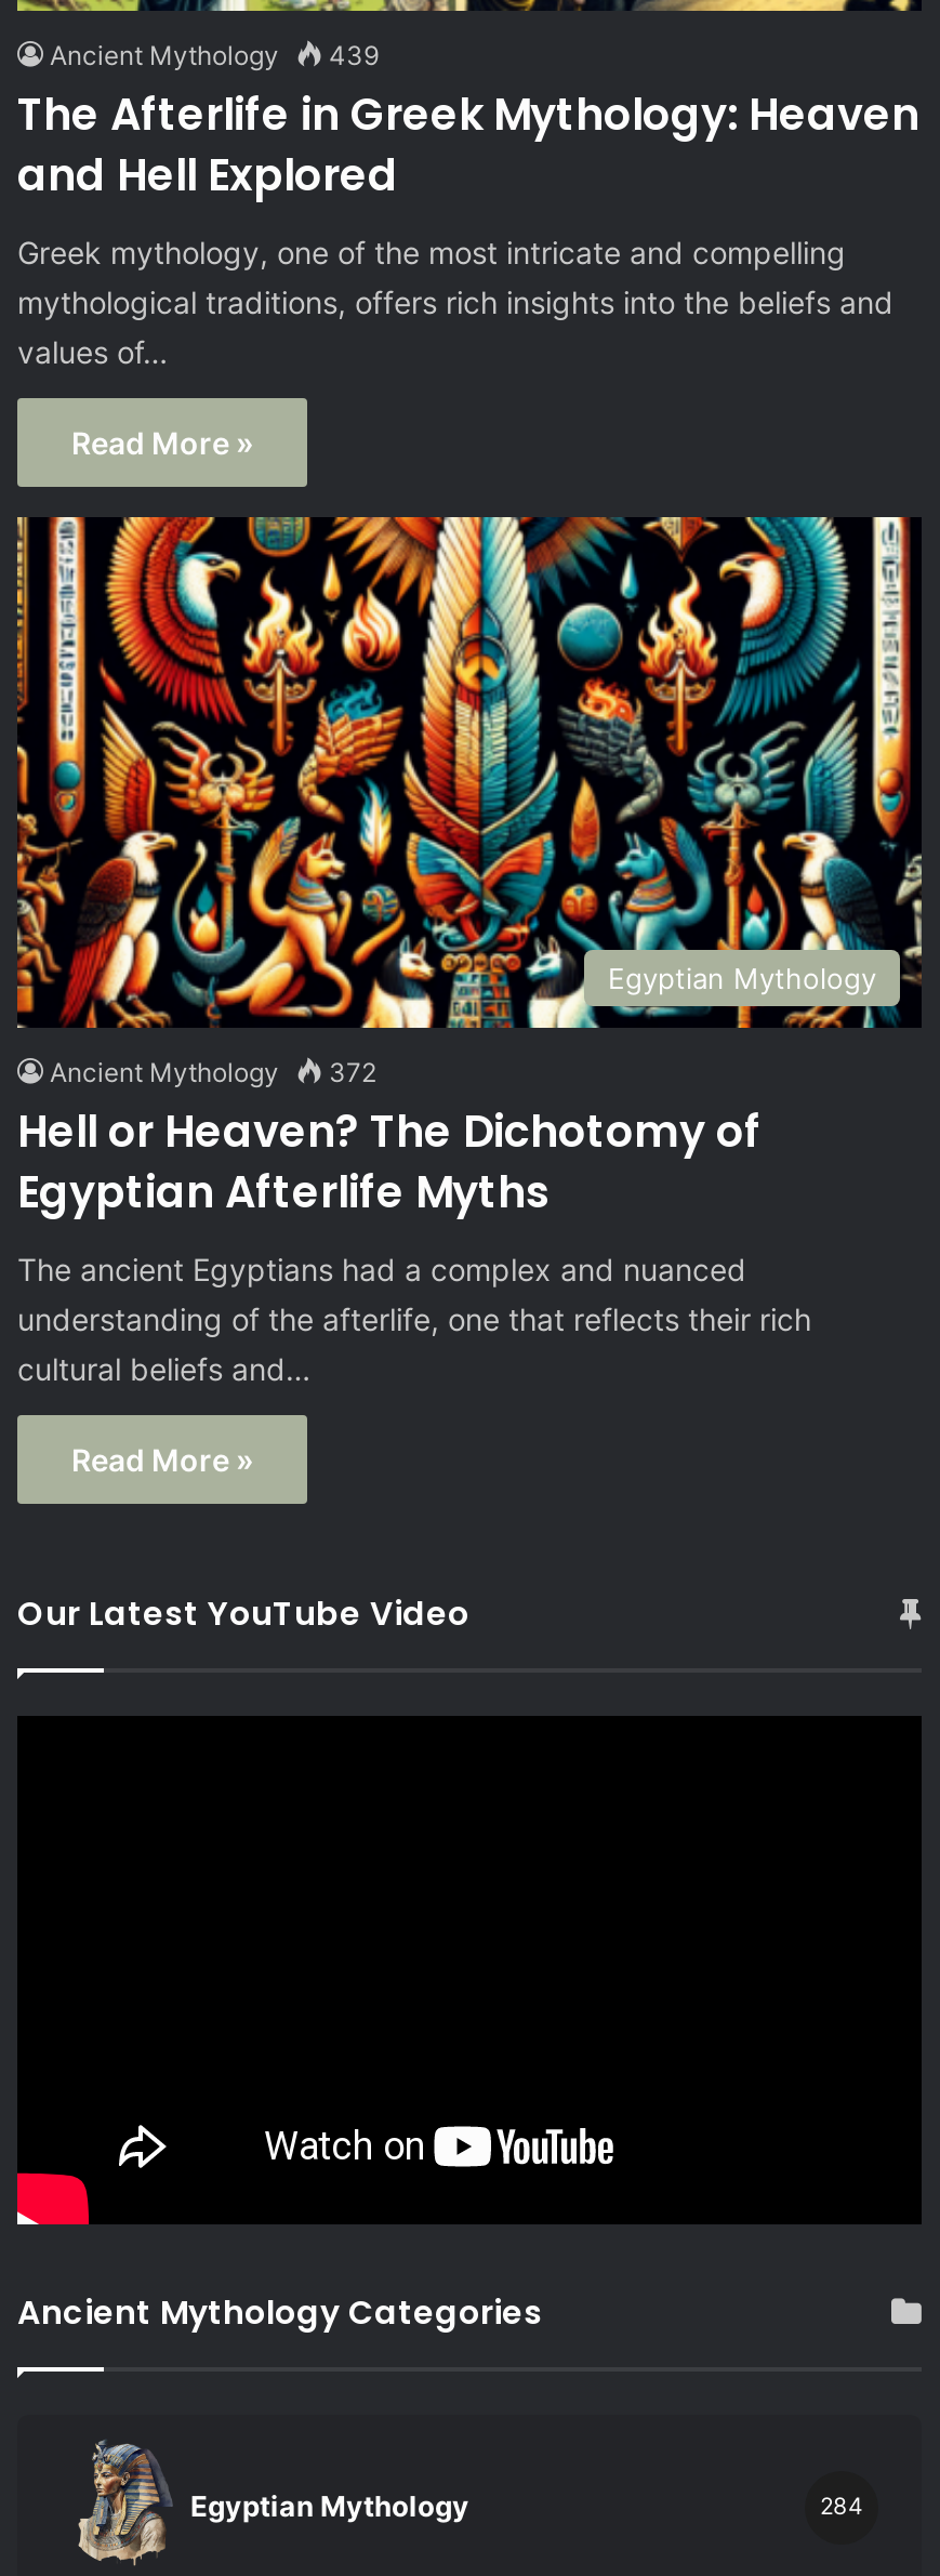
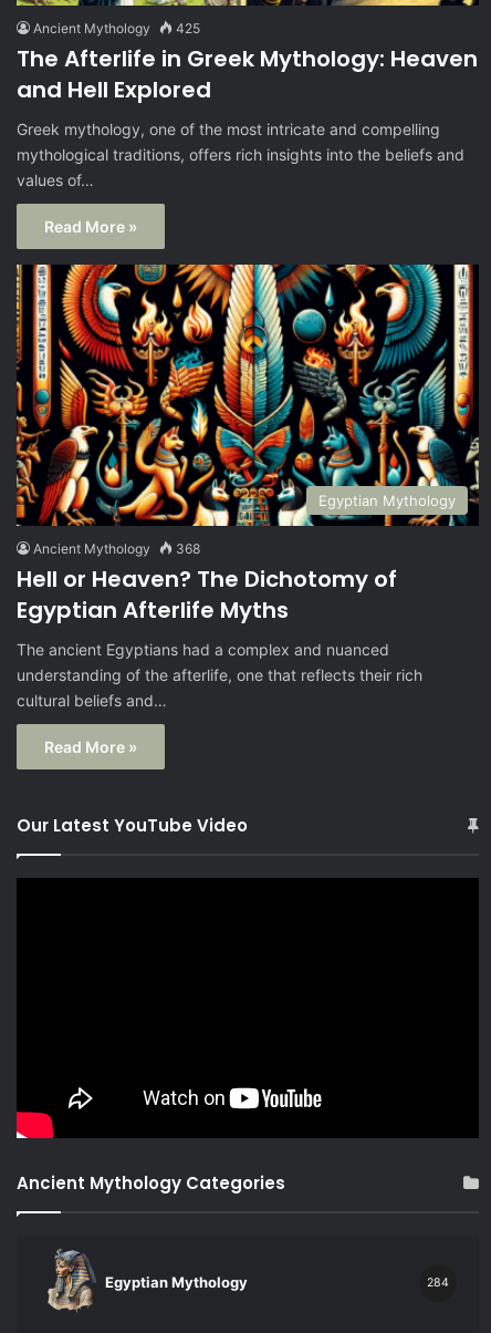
- Ancient Mythology 439
+ Ancient Mythology 425

- Ancient Mythology 372
+ Ancient Mythology 368
